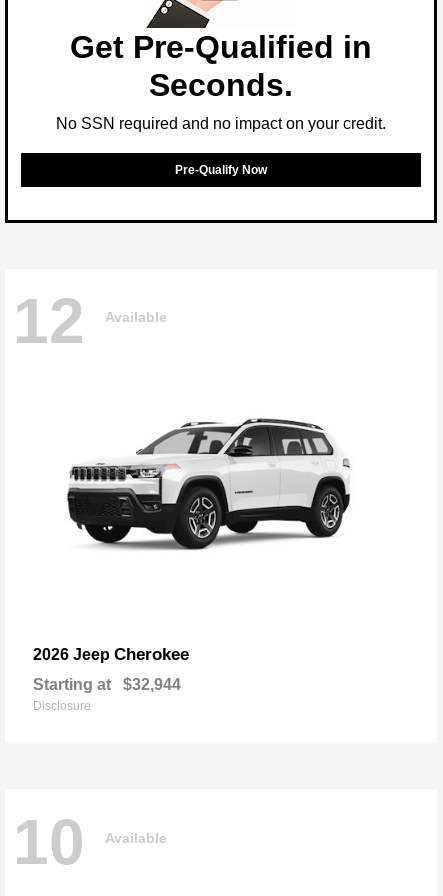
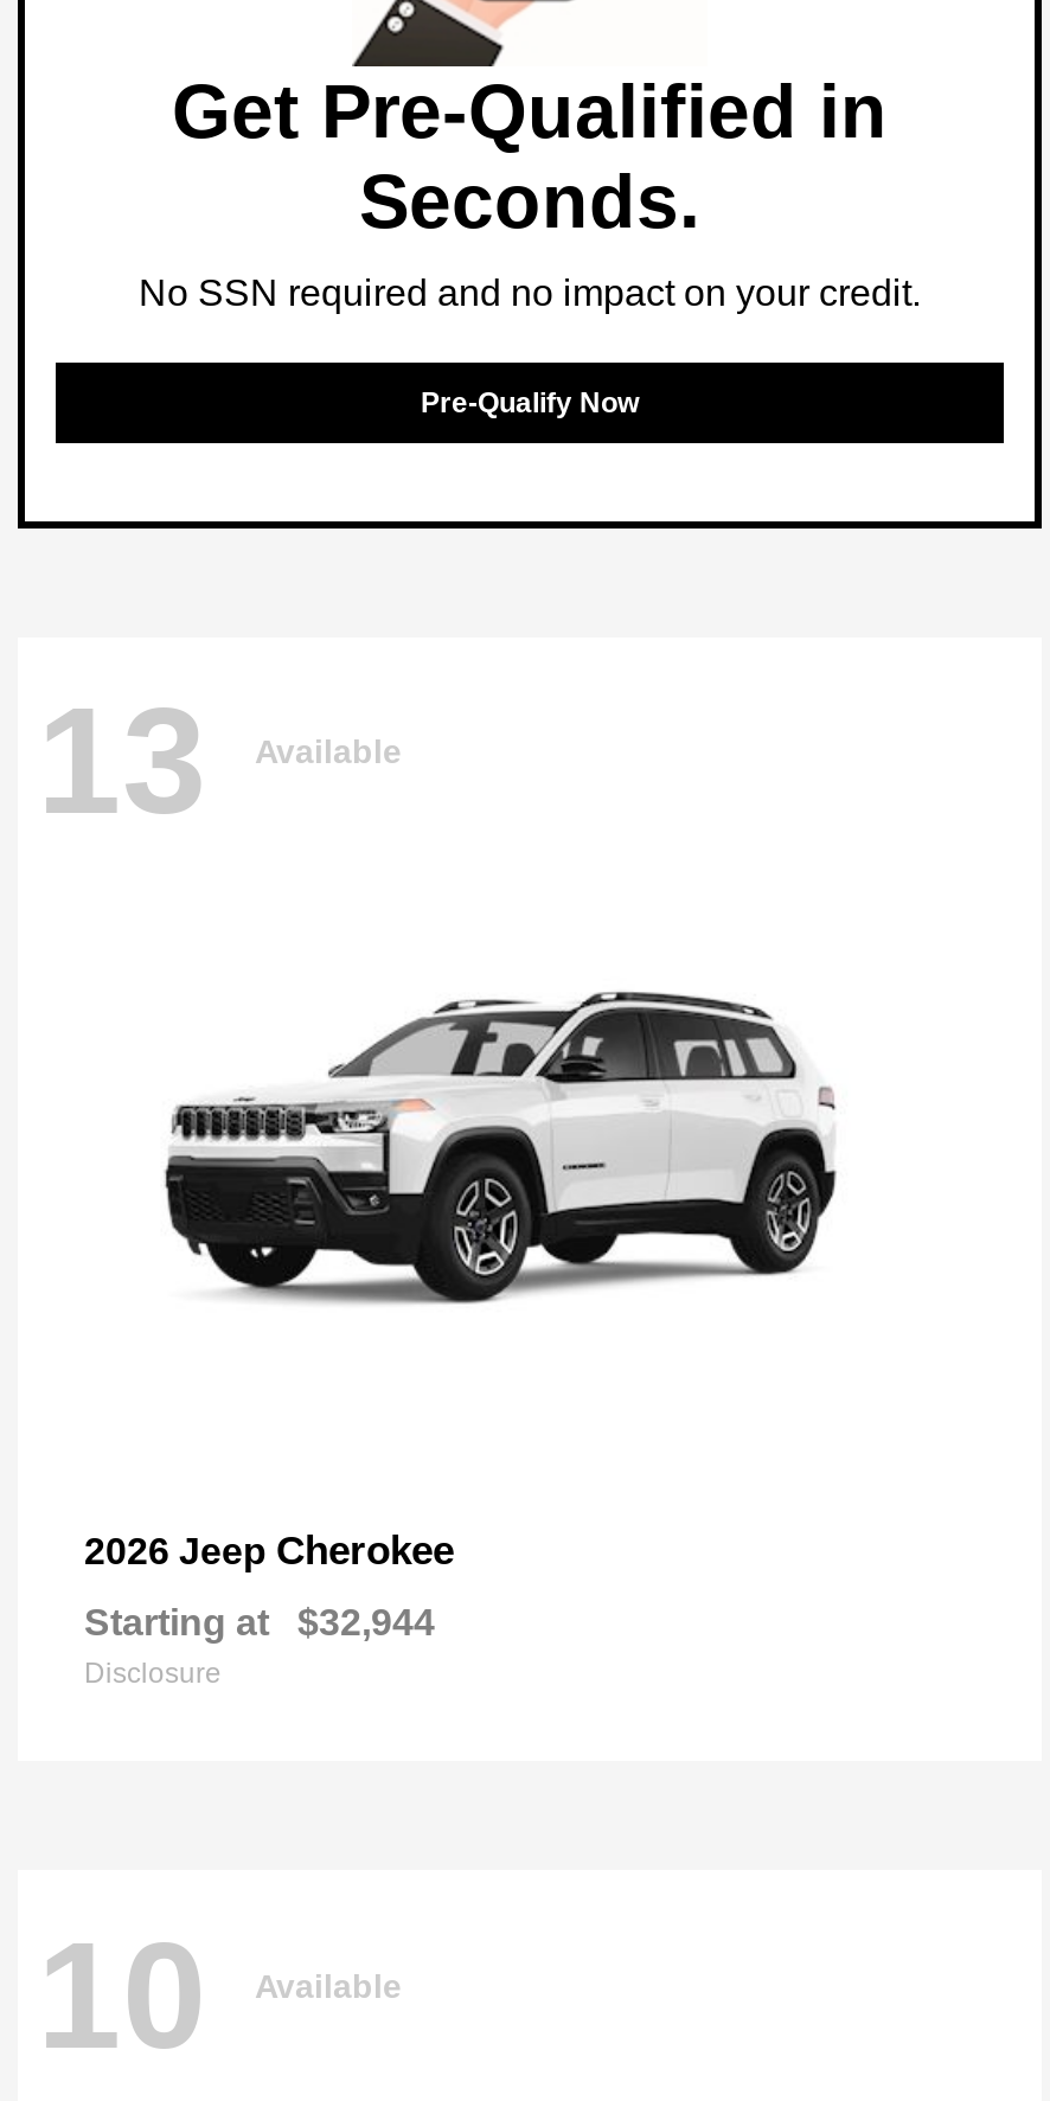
- 12 Available
+ 13 Available
